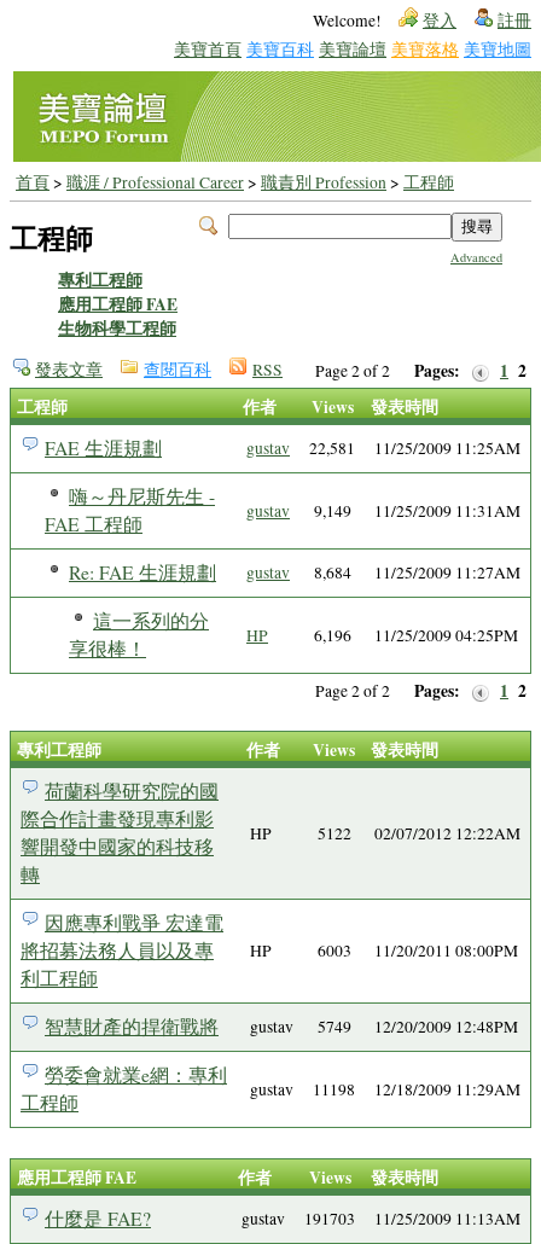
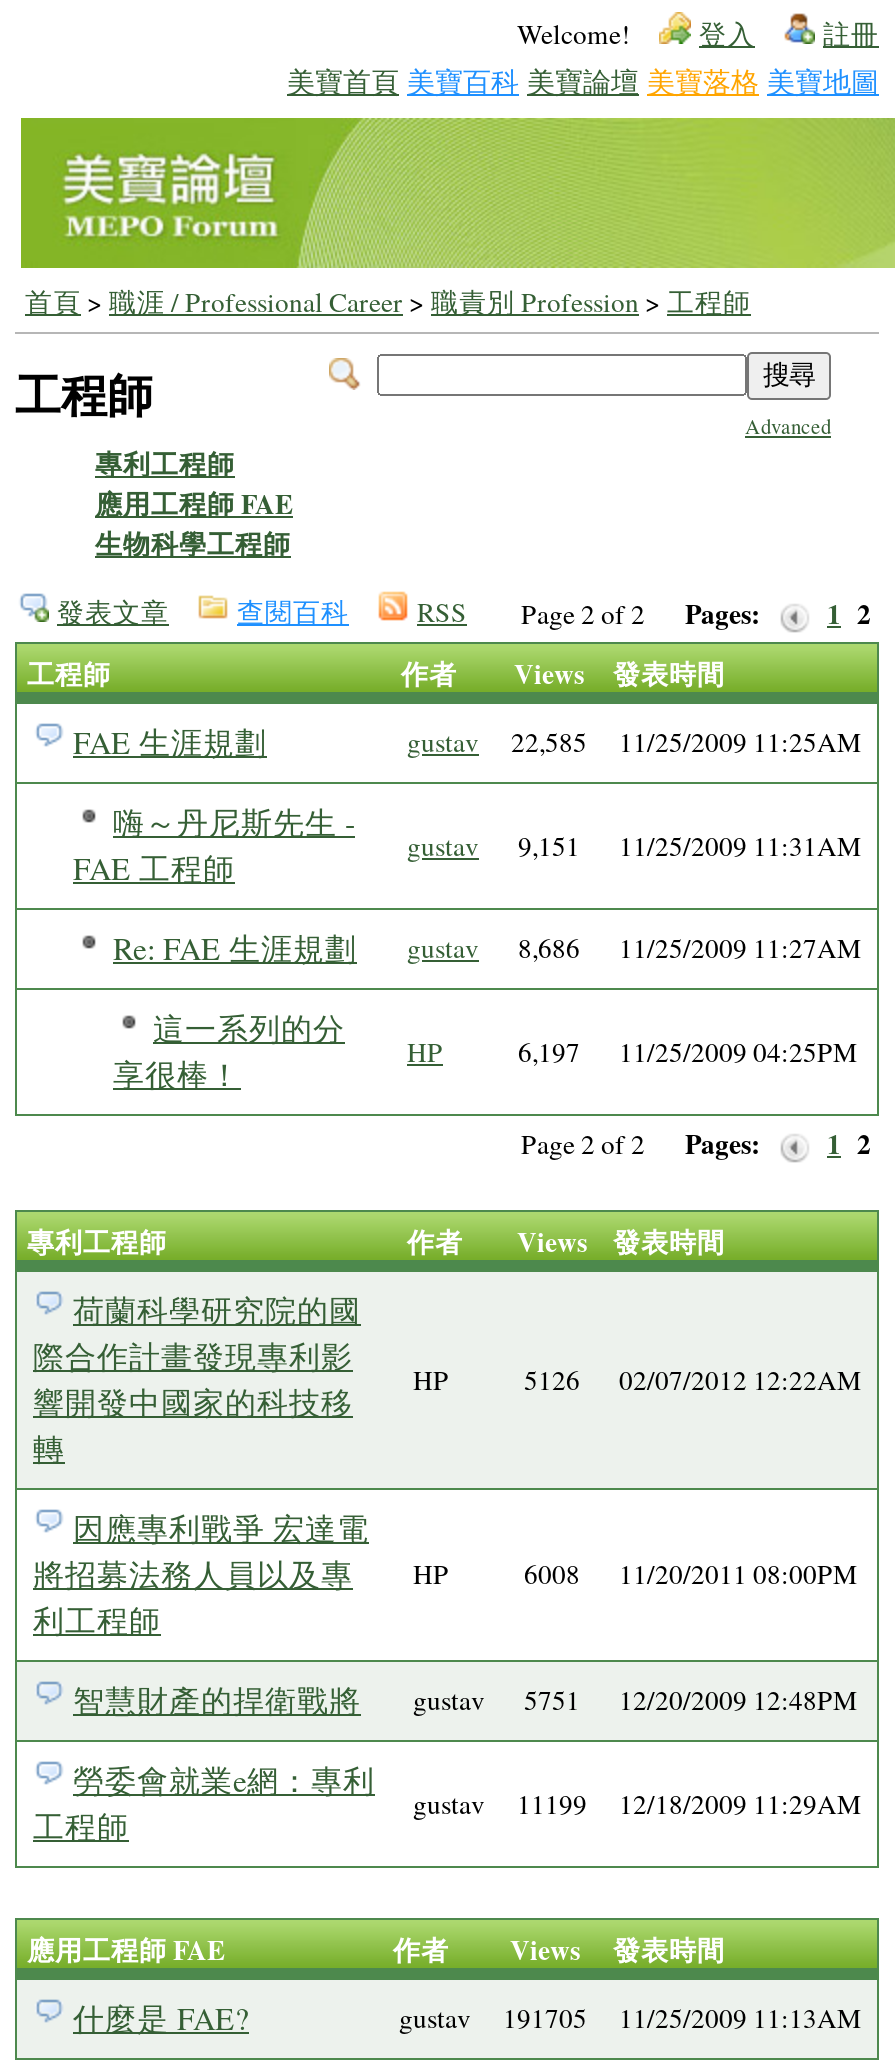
- gustav 22,581 11/25/2009 11:25AM
+ gustav 22,585 11/25/2009 11:25AM

- gustav 9,149 11/25/2009 11:31AM
+ gustav 9,151 11/25/2009 11:31AM

- Re: FAE 生涯規劃 gustav 8,684 11/25/2009 11:27AM
+ Re: FAE 生涯規劃 gustav 8,686 11/25/2009 11:27AM

- 6,196 11/25/2009 04:25PM
+ 6,197 11/25/2009 04:25PM

- 5122 02/07/2012 12:22AM
+ 5126 02/07/2012 12:22AM

- 6003 11/20/2011 08:00PM
+ 6008 11/20/2011 08:00PM

- 智慧財產的捍衛戰將 gustav 5749 12/20/2009 12:48PM
+ 智慧財產的捍衛戰將 gustav 5751 12/20/2009 12:48PM

- gustav 11198 12/18/2009 11:29AM
+ gustav 11199 12/18/2009 11:29AM

- gustav 191703 11/25/2009 11:13AM
+ gustav 191705 11/25/2009 11:13AM
